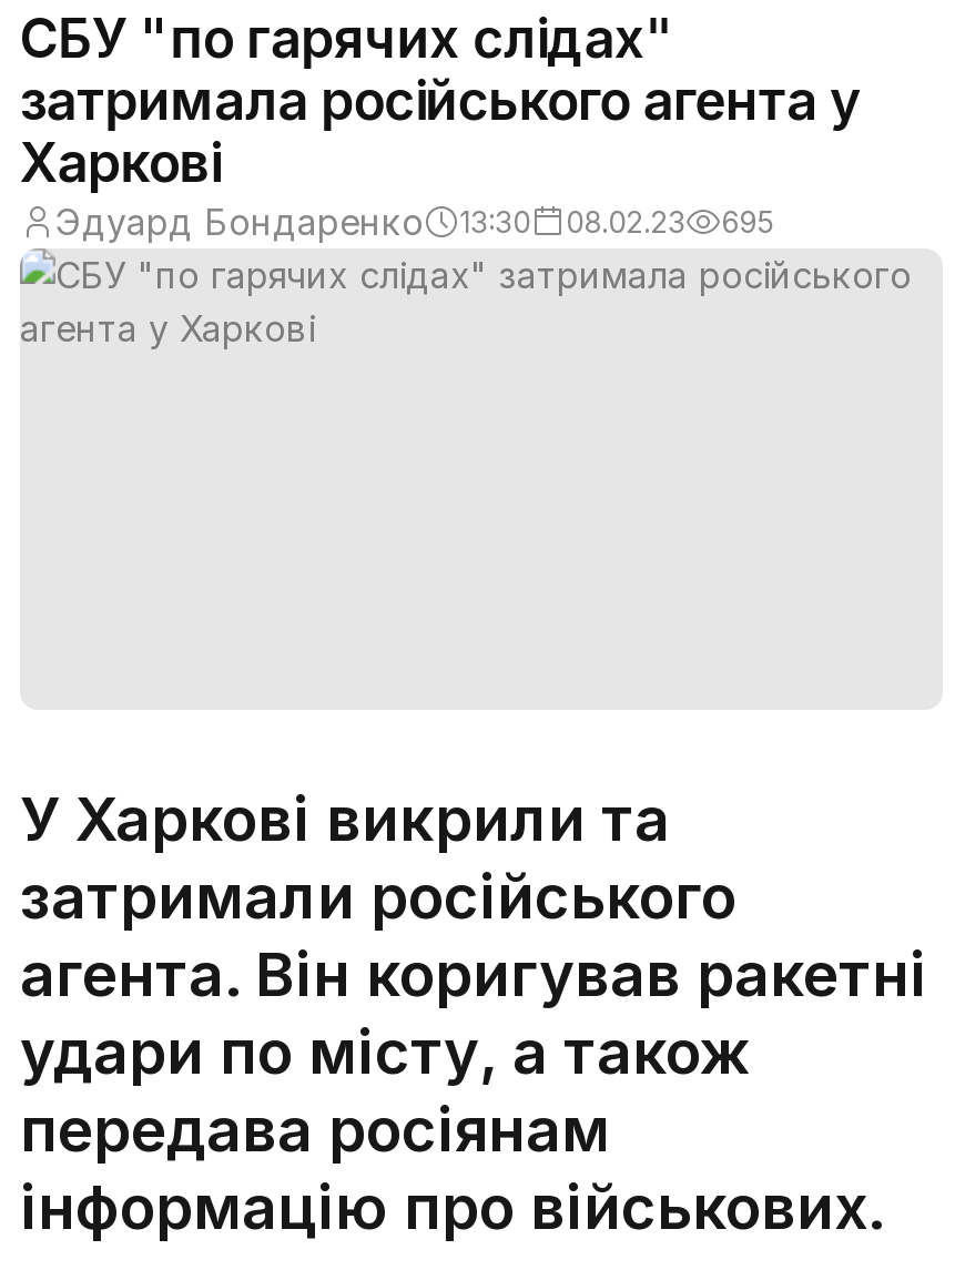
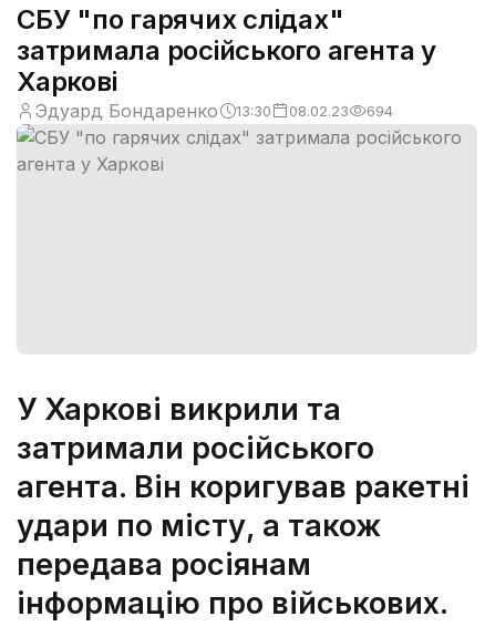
- Эдуард Бондаренко 13:30 08.02.23 695
+ Эдуард Бондаренко 13:30 08.02.23 694
